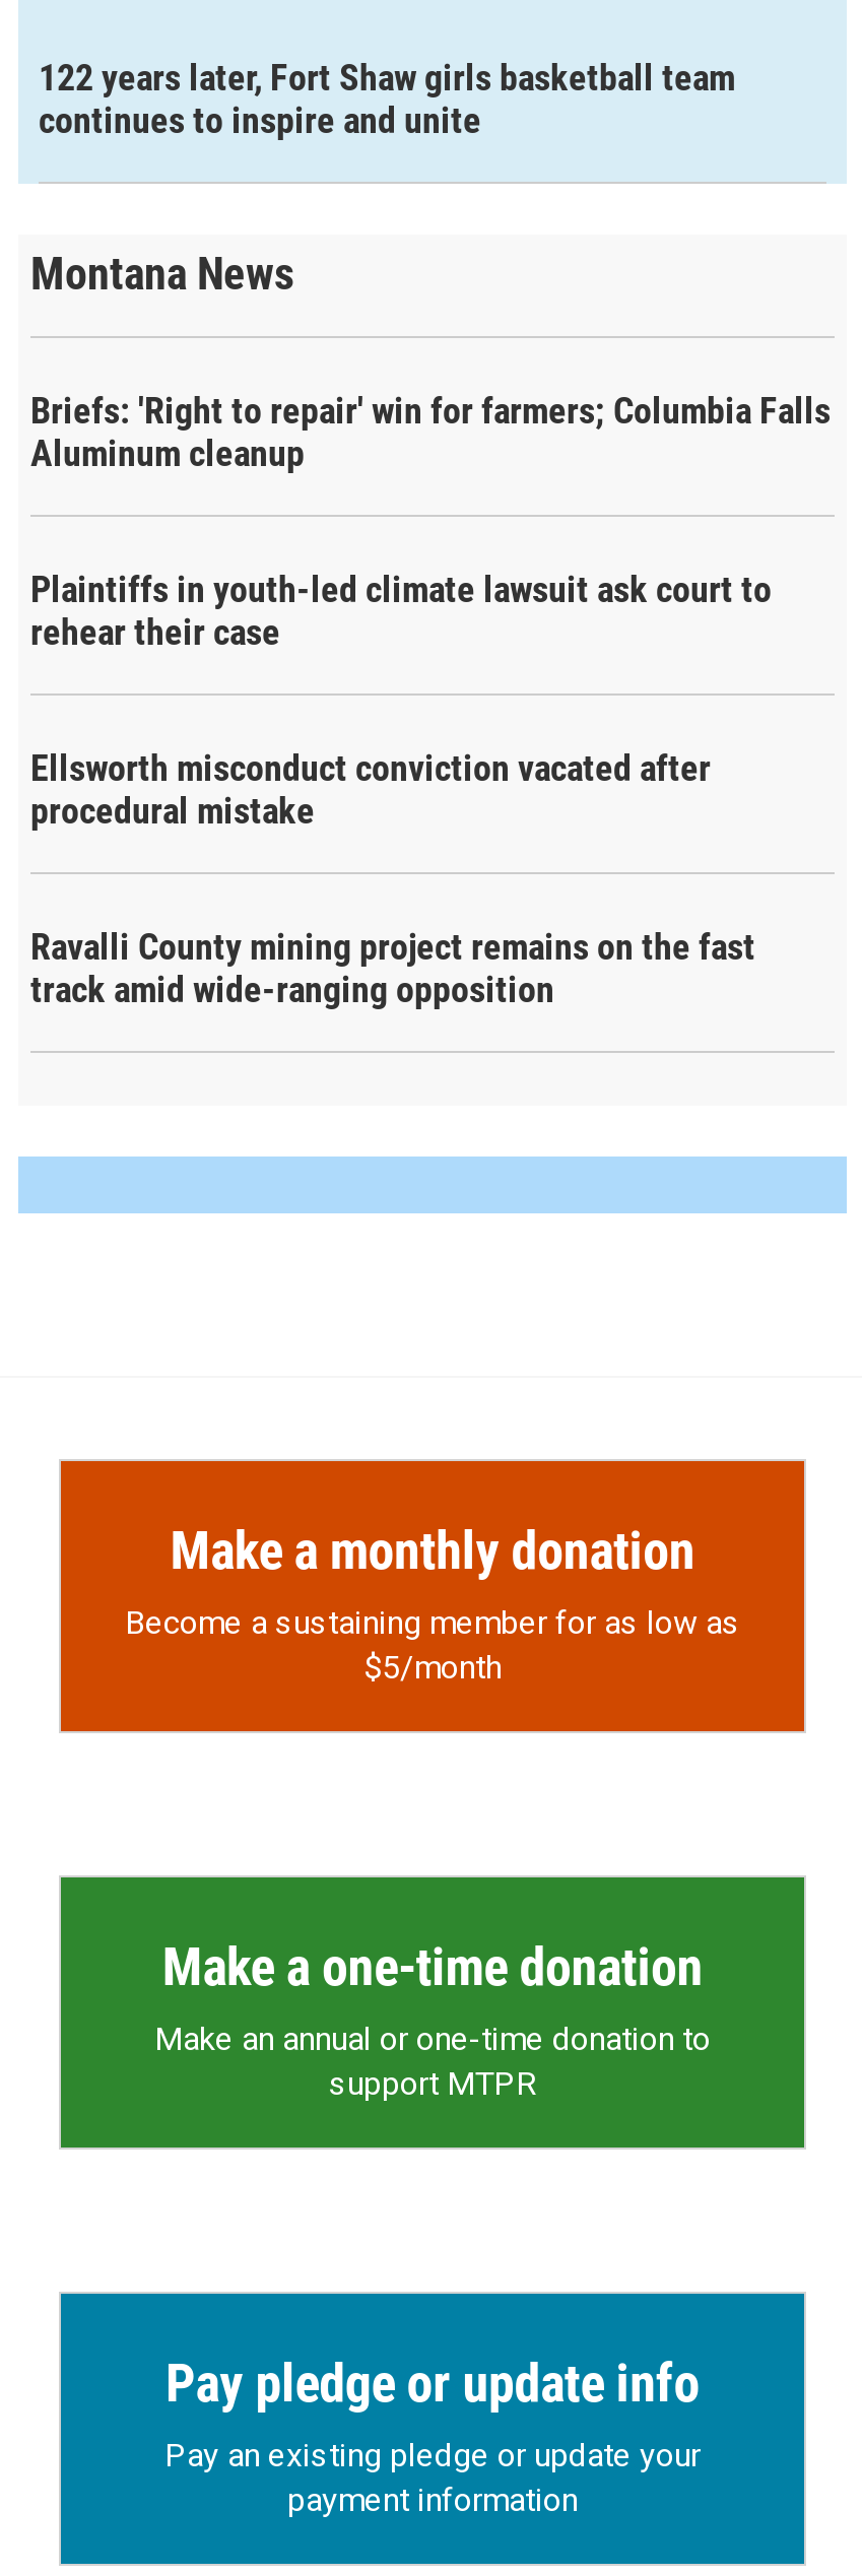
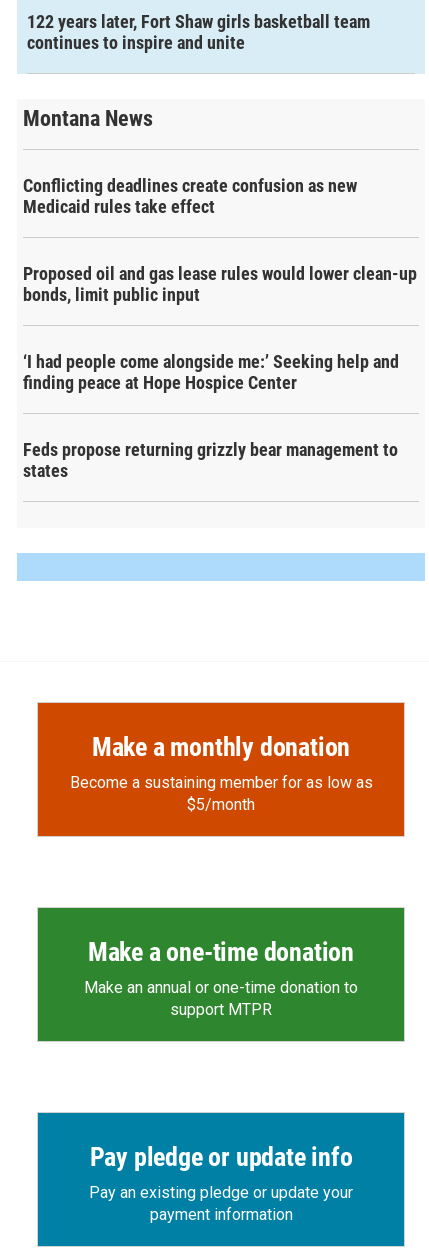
- Briefs: 'Right to repair' win for farmers; Columbia Falls
- Aluminum cleanup
+ Conflicting deadlines create confusion as new
+ Medicaid rules take effect

- Plaintiffs in youth-led climate lawsuit ask court to
- rehear their case
+ Proposed oil and gas lease rules would lower clean-up
+ bonds, limit public input

- Ellsworth misconduct conviction vacated after
- procedural mistake
+ ‘I had people come alongside me:’ Seeking help and
+ finding peace at Hope Hospice Center

- Ravalli County mining project remains on the fast
- track amid wide-ranging opposition
+ Feds propose returning grizzly bear management to
+ states
